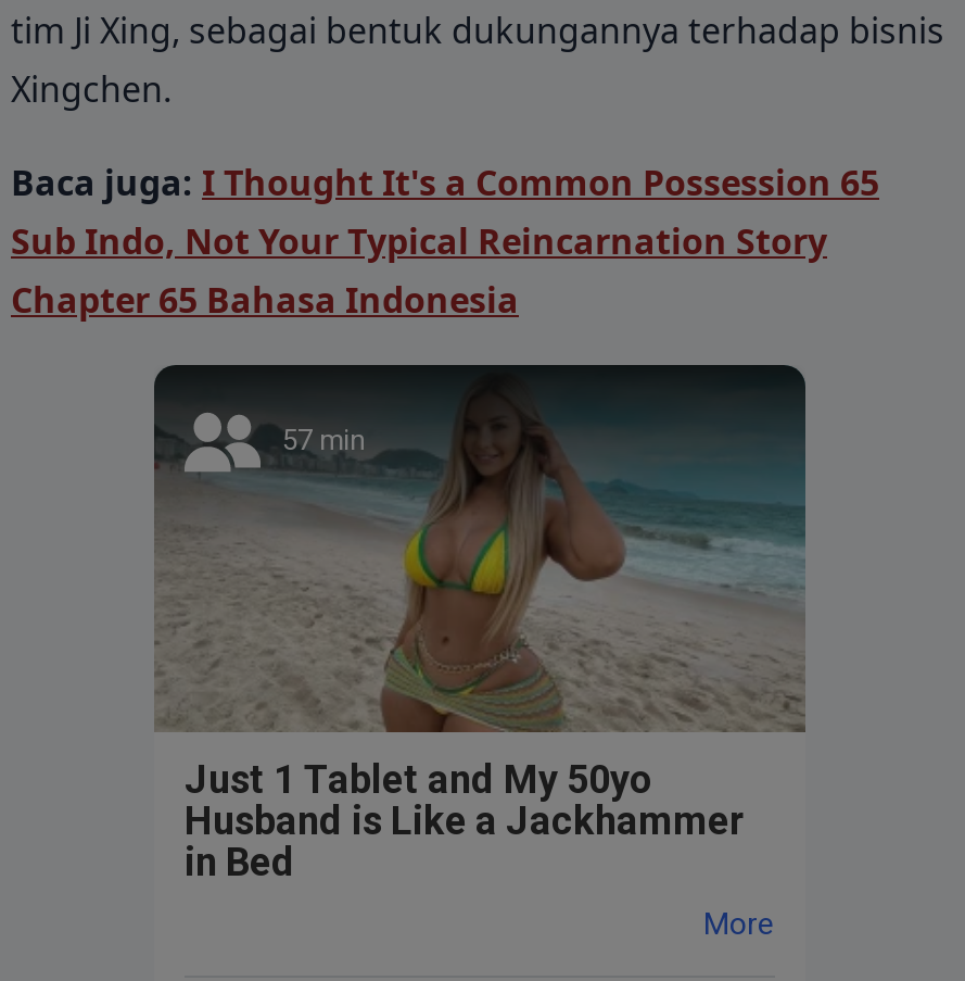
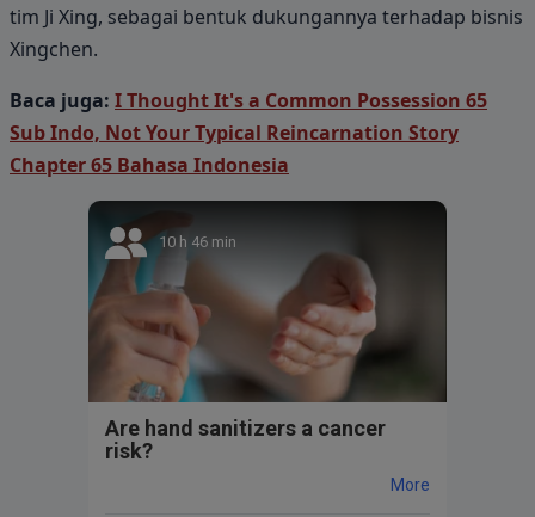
- [image]
- 57 min
+ [image]
+ 10 h 46 min

- Just 1 Tablet and My 50yo
- Husband is Like a Jackhammer
- in Bed
+ Are hand sanitizers a cancer
+ risk?
